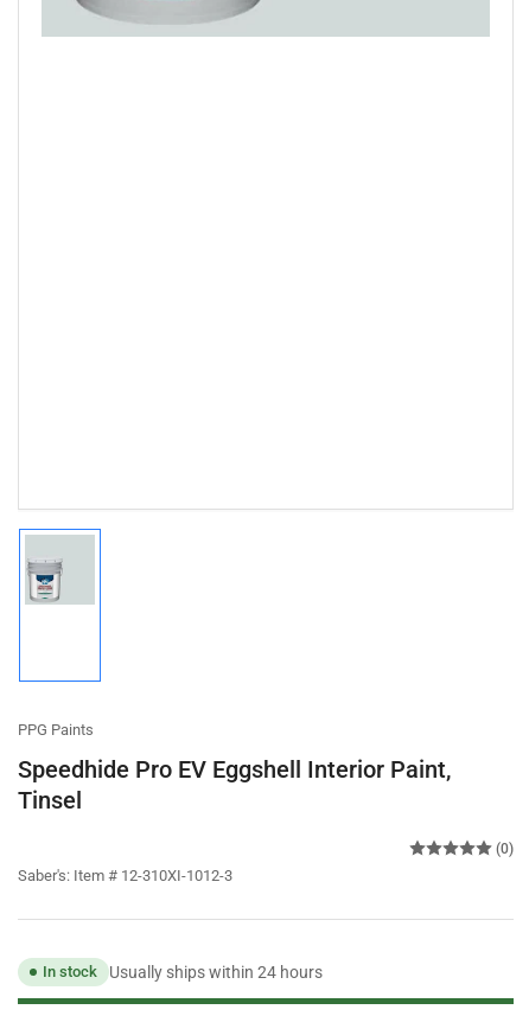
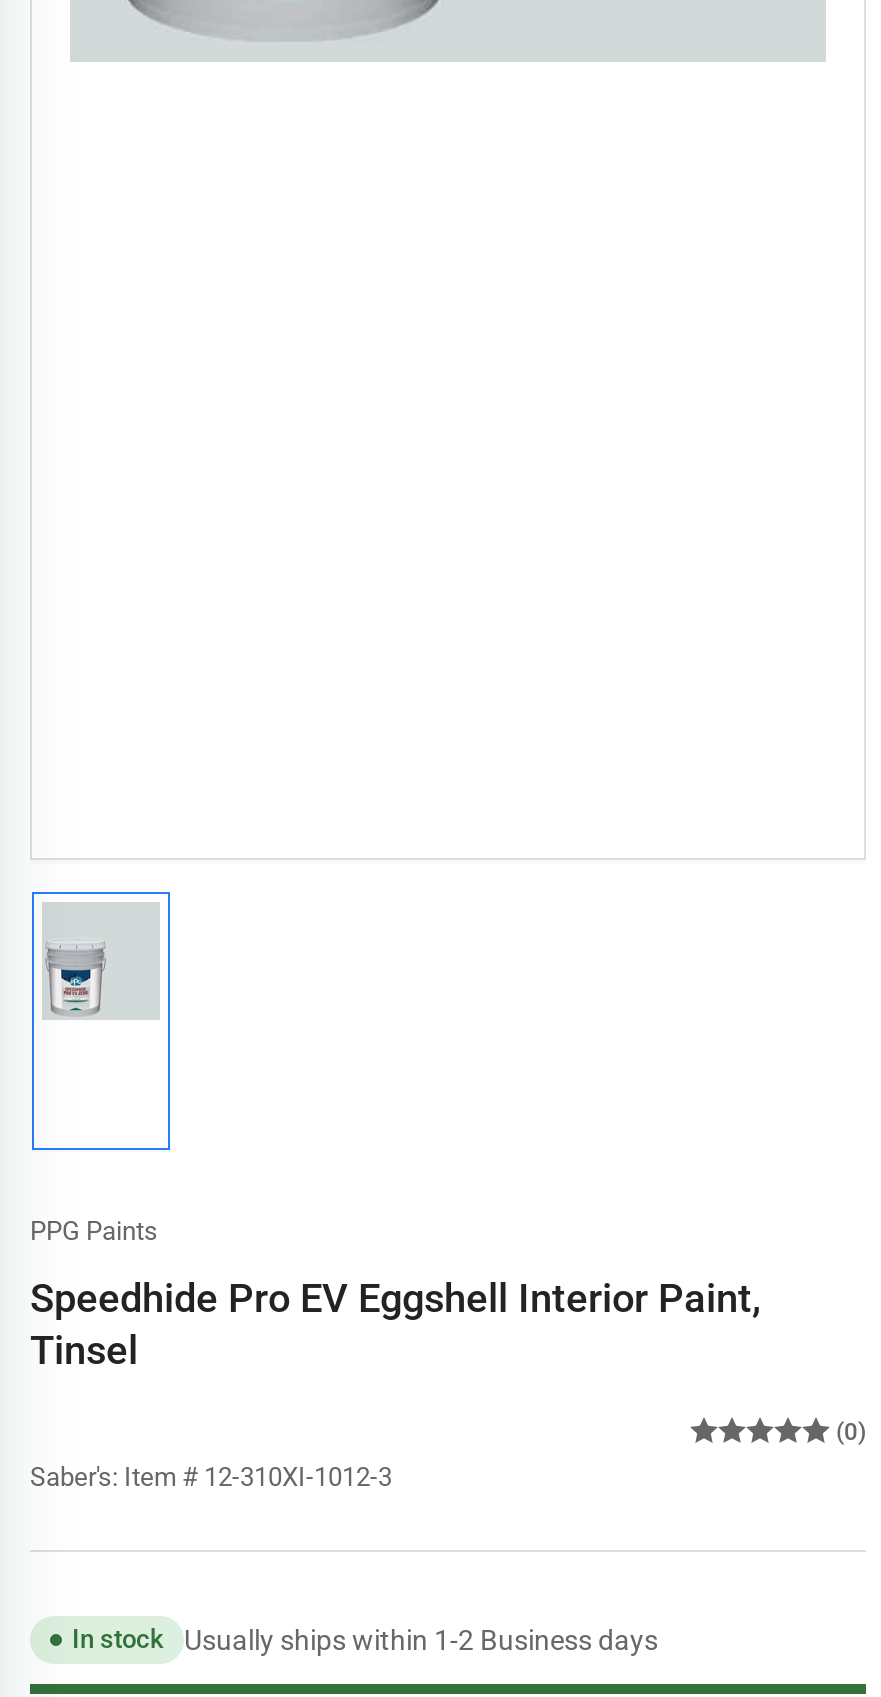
- Usually ships within 24 hours
+ Usually ships within 1-2 Business days
